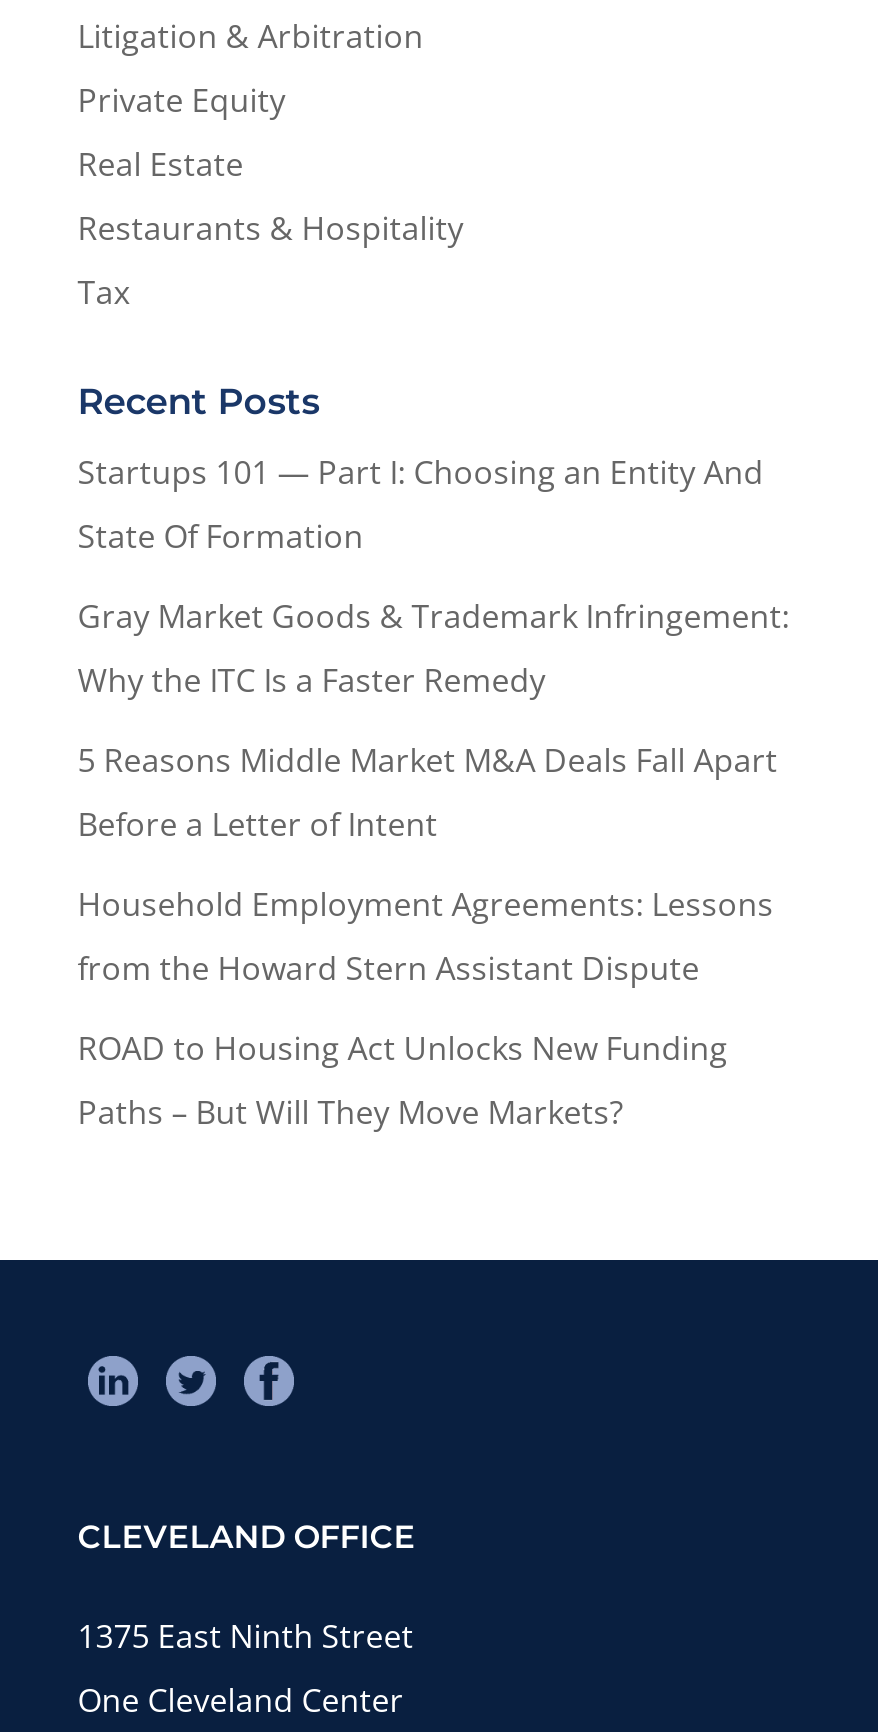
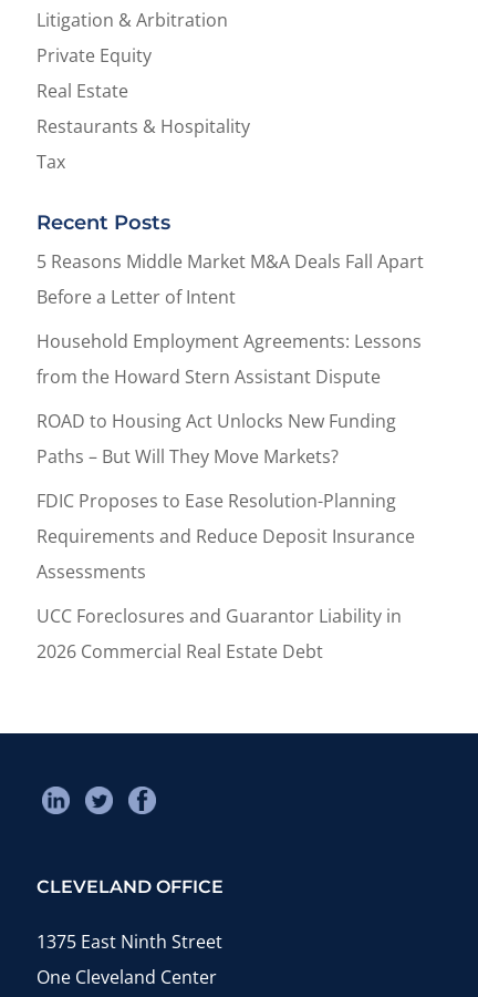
- Startups 101 — Part I: Choosing an Entity And
- State Of Formation
- Gray Market Goods & Trademark Infringement:
- Why the ITC Is a Faster Remedy

moved up: 5 Reasons Middle Market M&A Deals Fall Apart | Before a Letter of Intent | Household Employment Agreements: Lessons | from the Howard Stern Assistant Dispute | ROAD to Housing Act Unlocks New Funding | Paths – But Will They Move Markets?

+ FDIC Proposes to Ease Resolution-Planning
+ Requirements and Reduce Deposit Insurance
+ Assessments
+ UCC Foreclosures and Guarantor Liability in
+ 2026 Commercial Real Estate Debt
